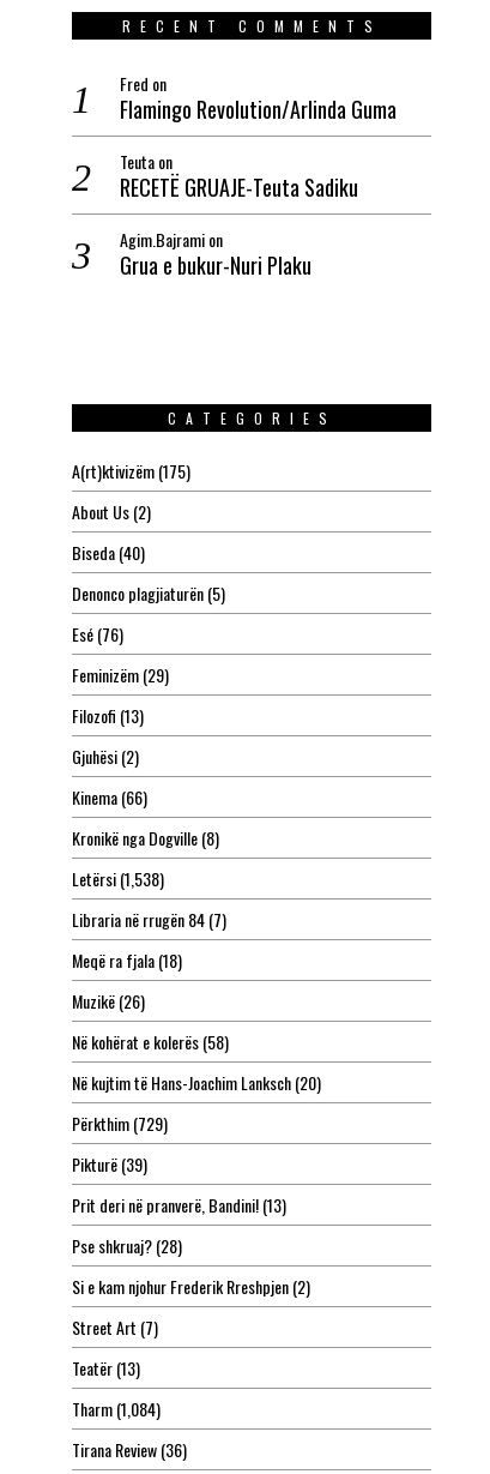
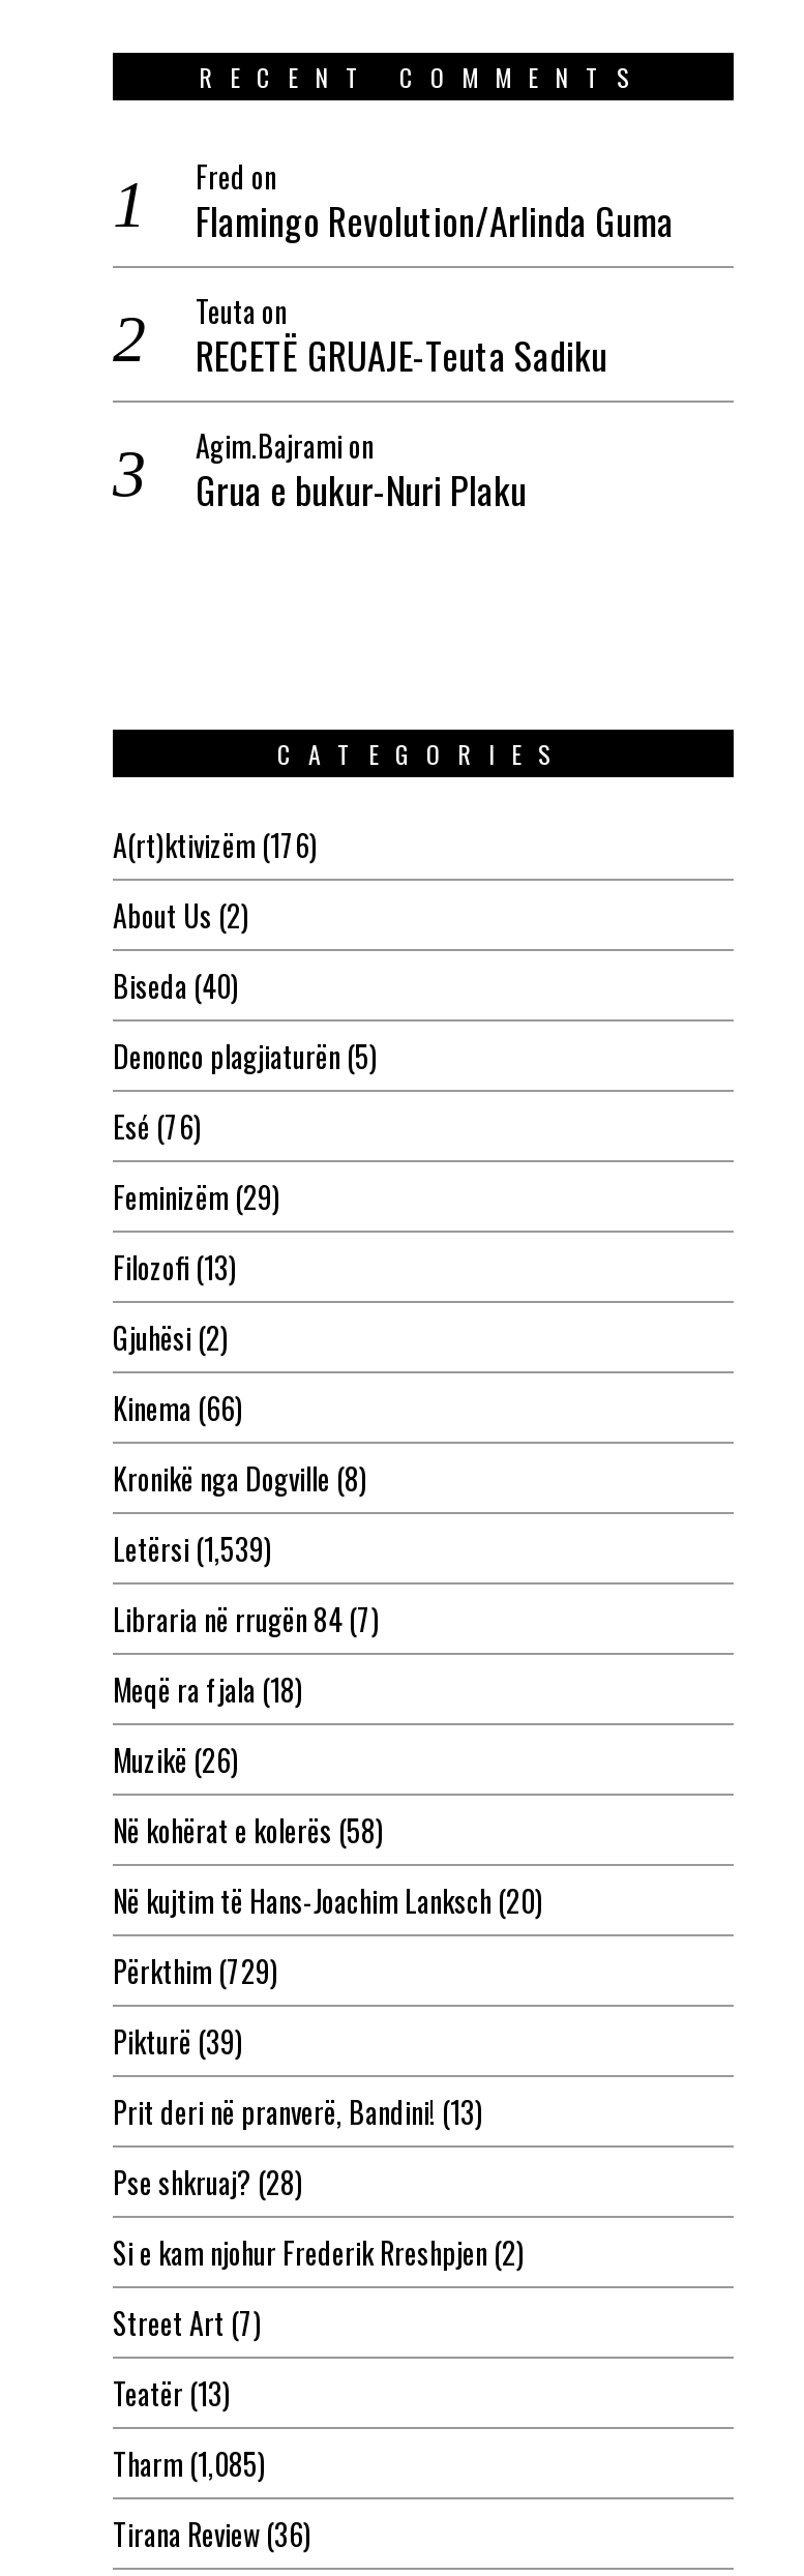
- A(rt)ktivizëm (175)
+ A(rt)ktivizëm (176)

- Letërsi (1,538)
+ Letërsi (1,539)

- Tharm (1,084)
+ Tharm (1,085)
